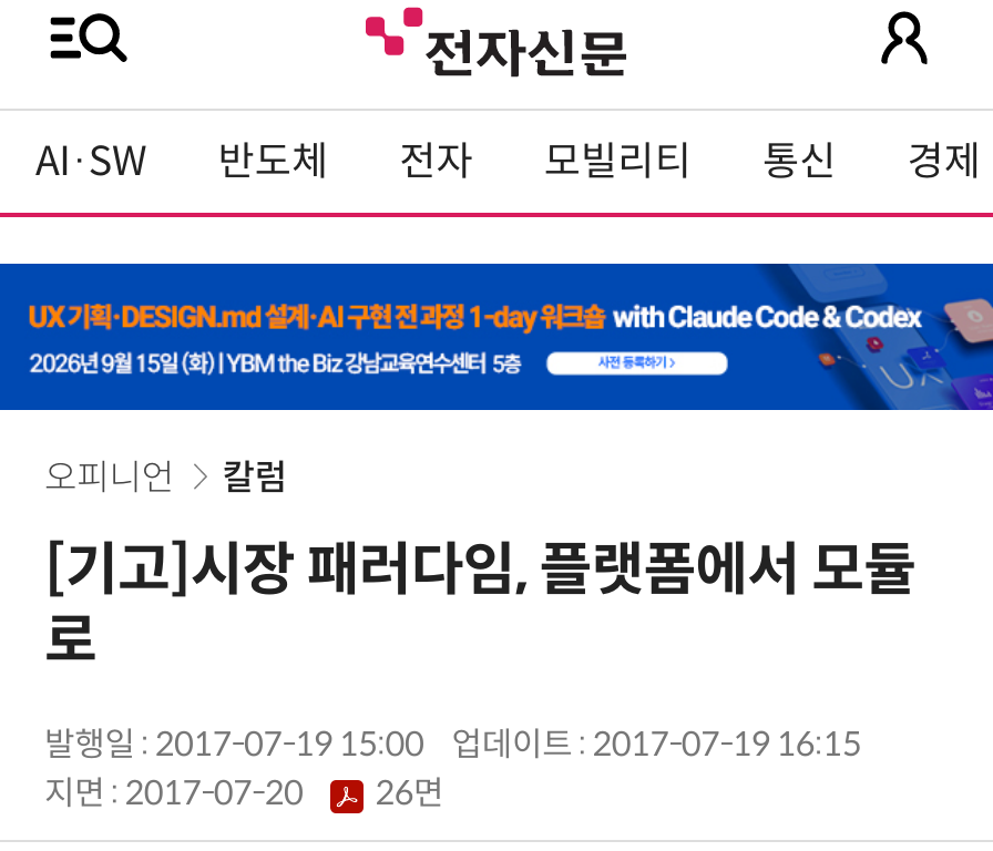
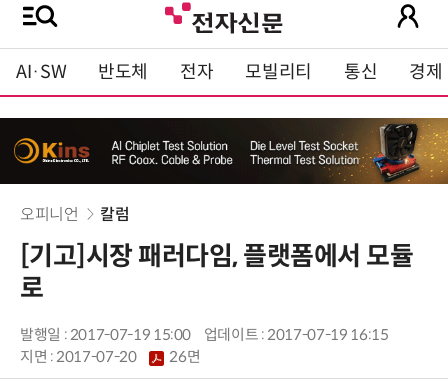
- [image]
+ [image]
